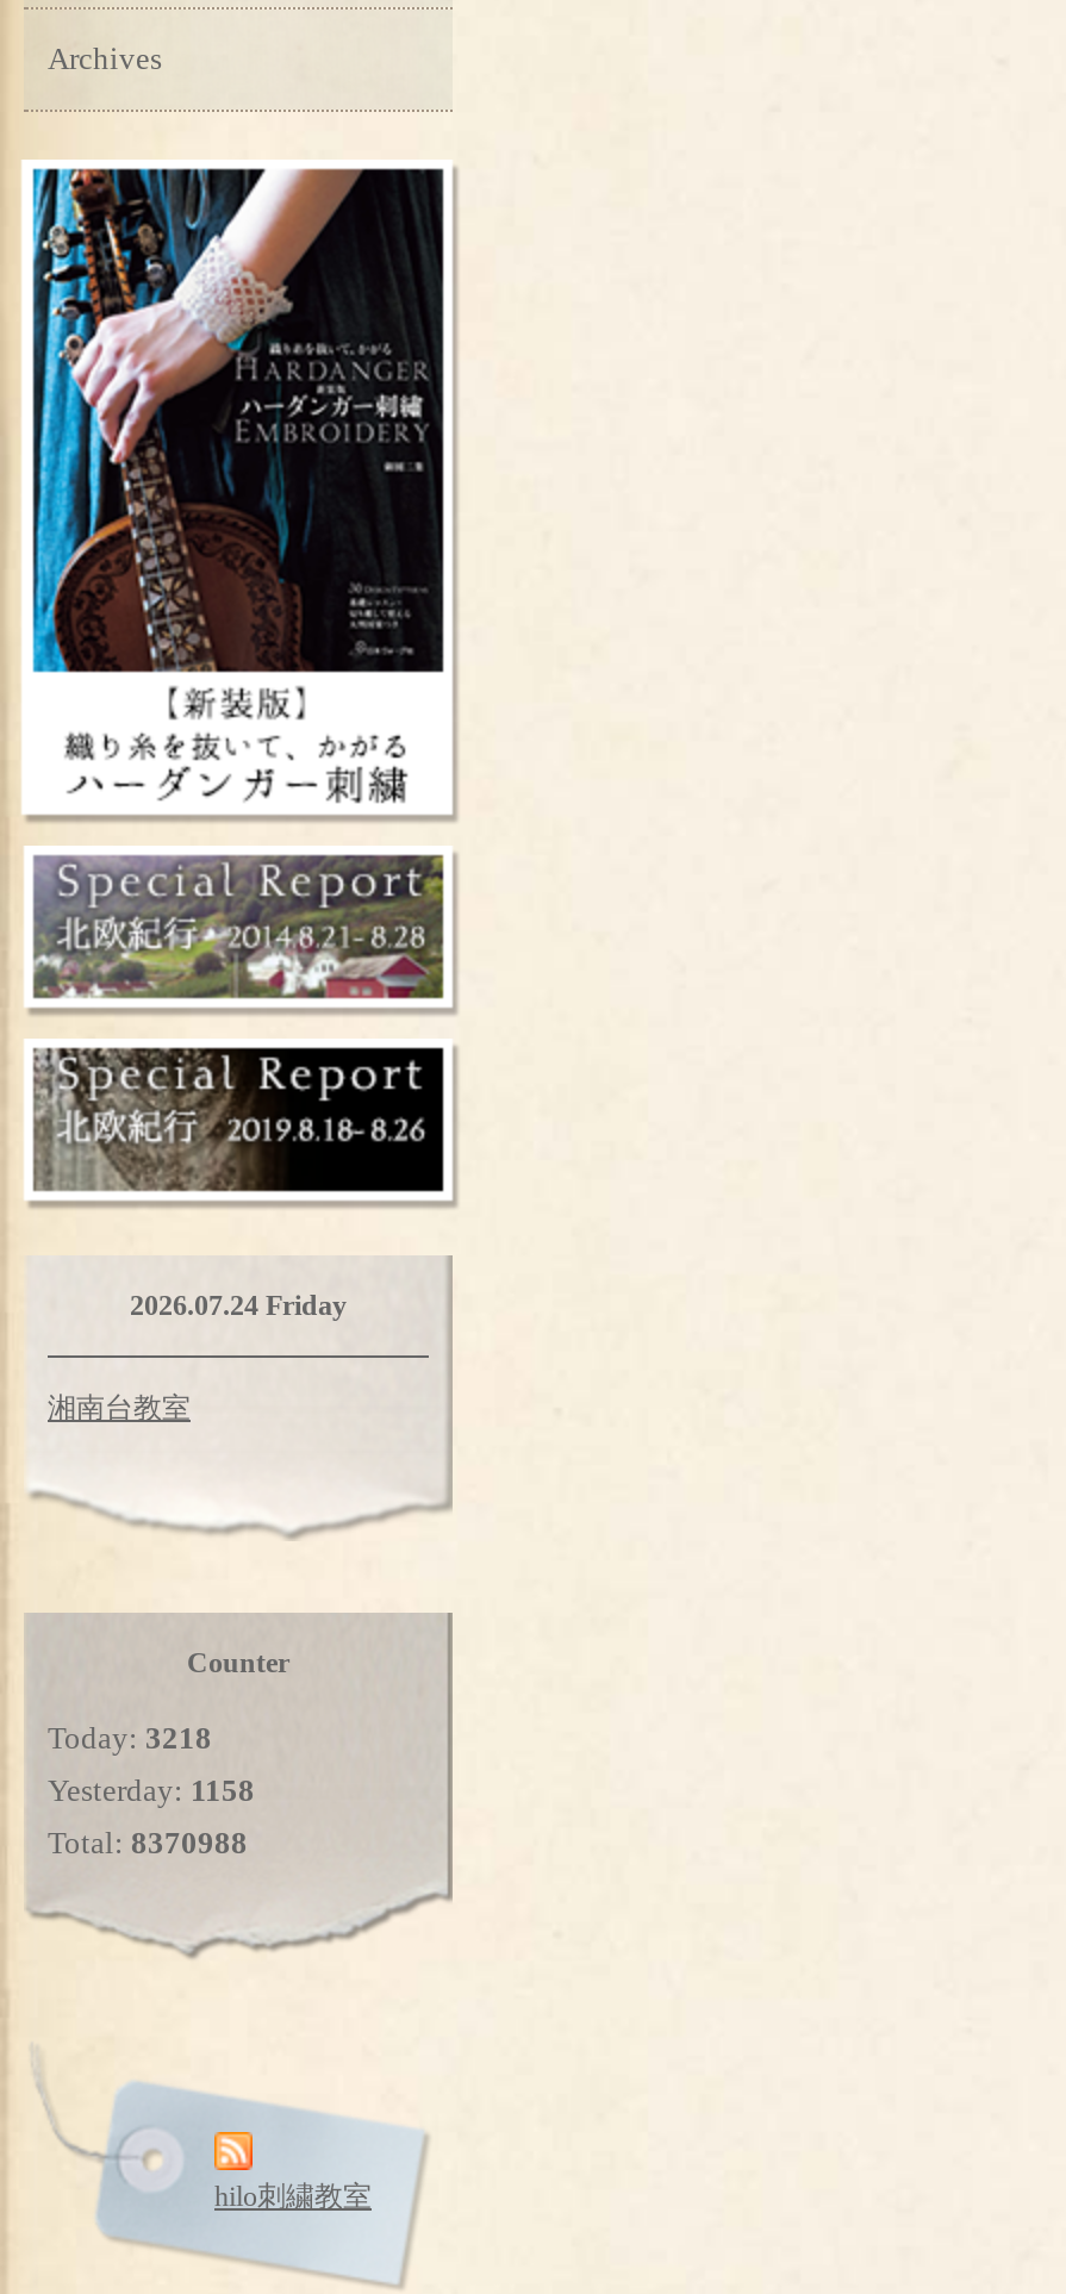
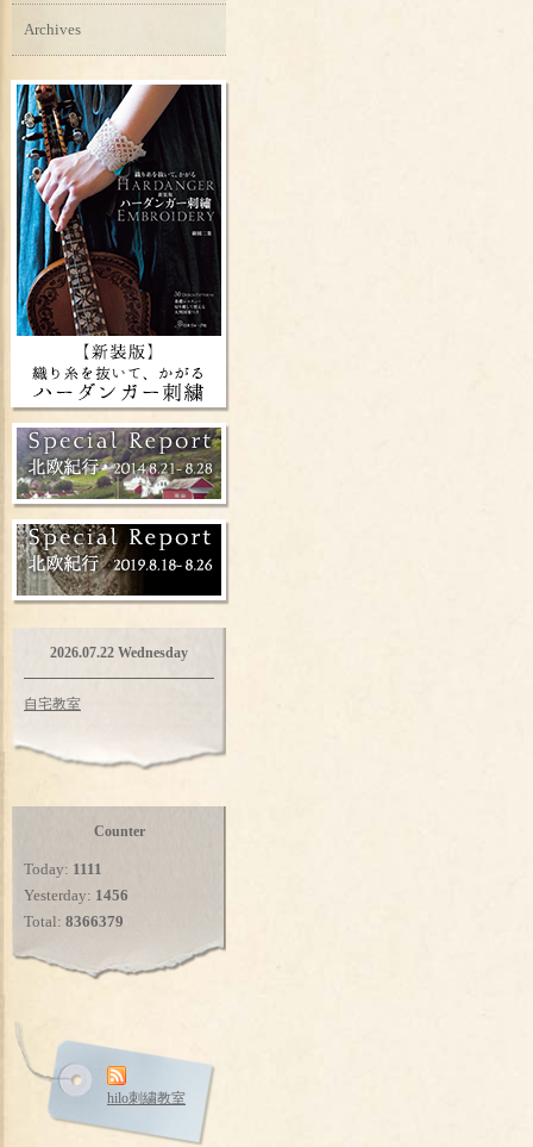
- 2026.07.24 Friday
+ 2026.07.22 Wednesday

- 湘南台教室
+ 自宅教室

- Today: 3218
+ Today: 1111

- Yesterday: 1158
+ Yesterday: 1456

- Total: 8370988
+ Total: 8366379
